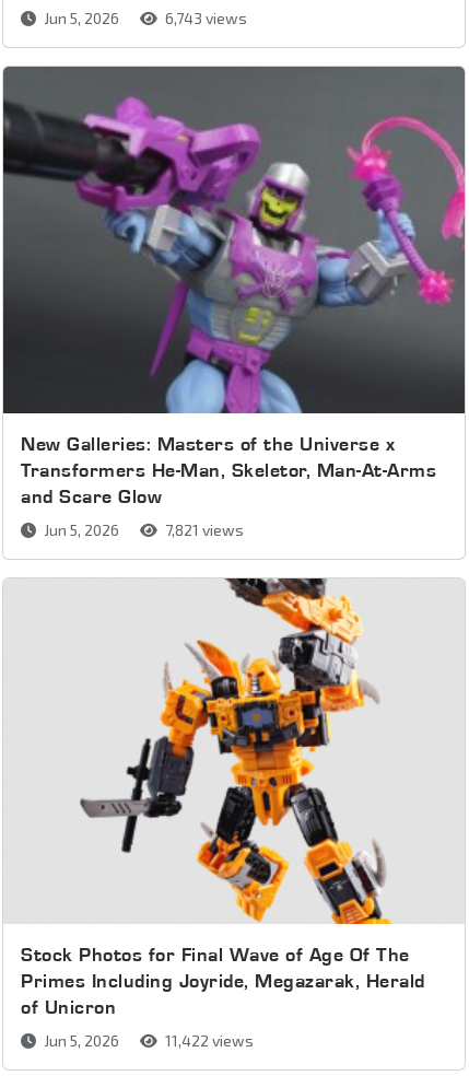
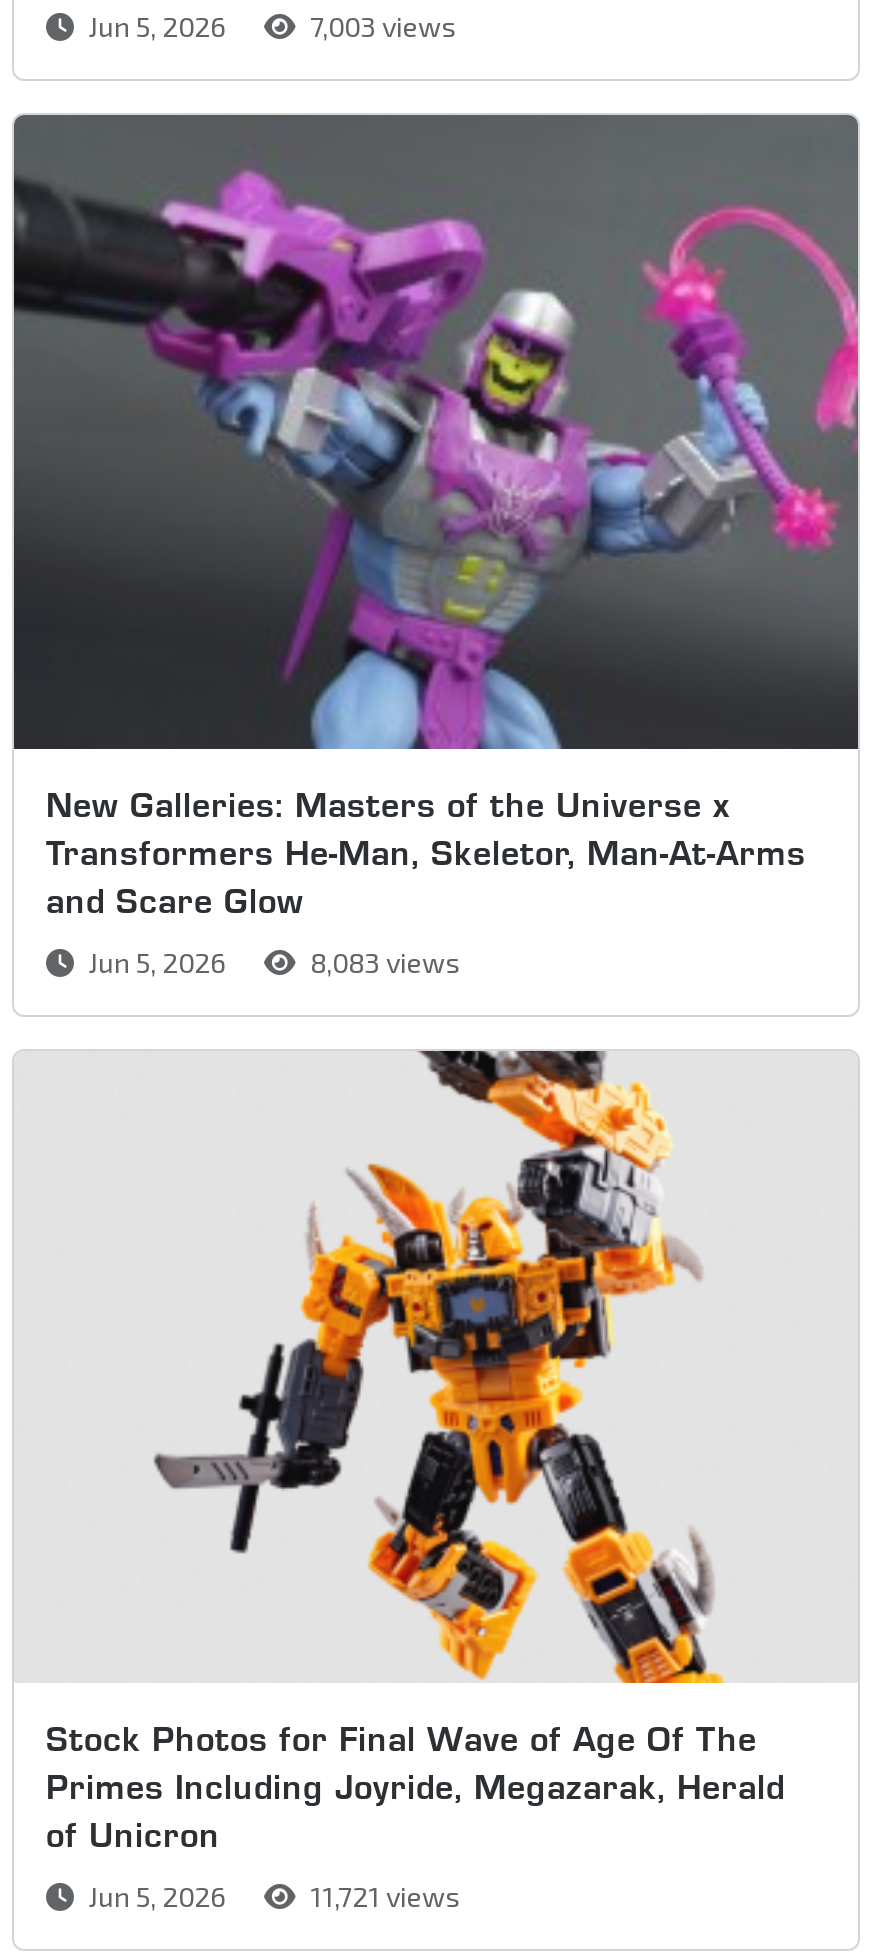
- 6,743 views
+ 7,003 views

- 7,821 views
+ 8,083 views

- 11,422 views
+ 11,721 views
